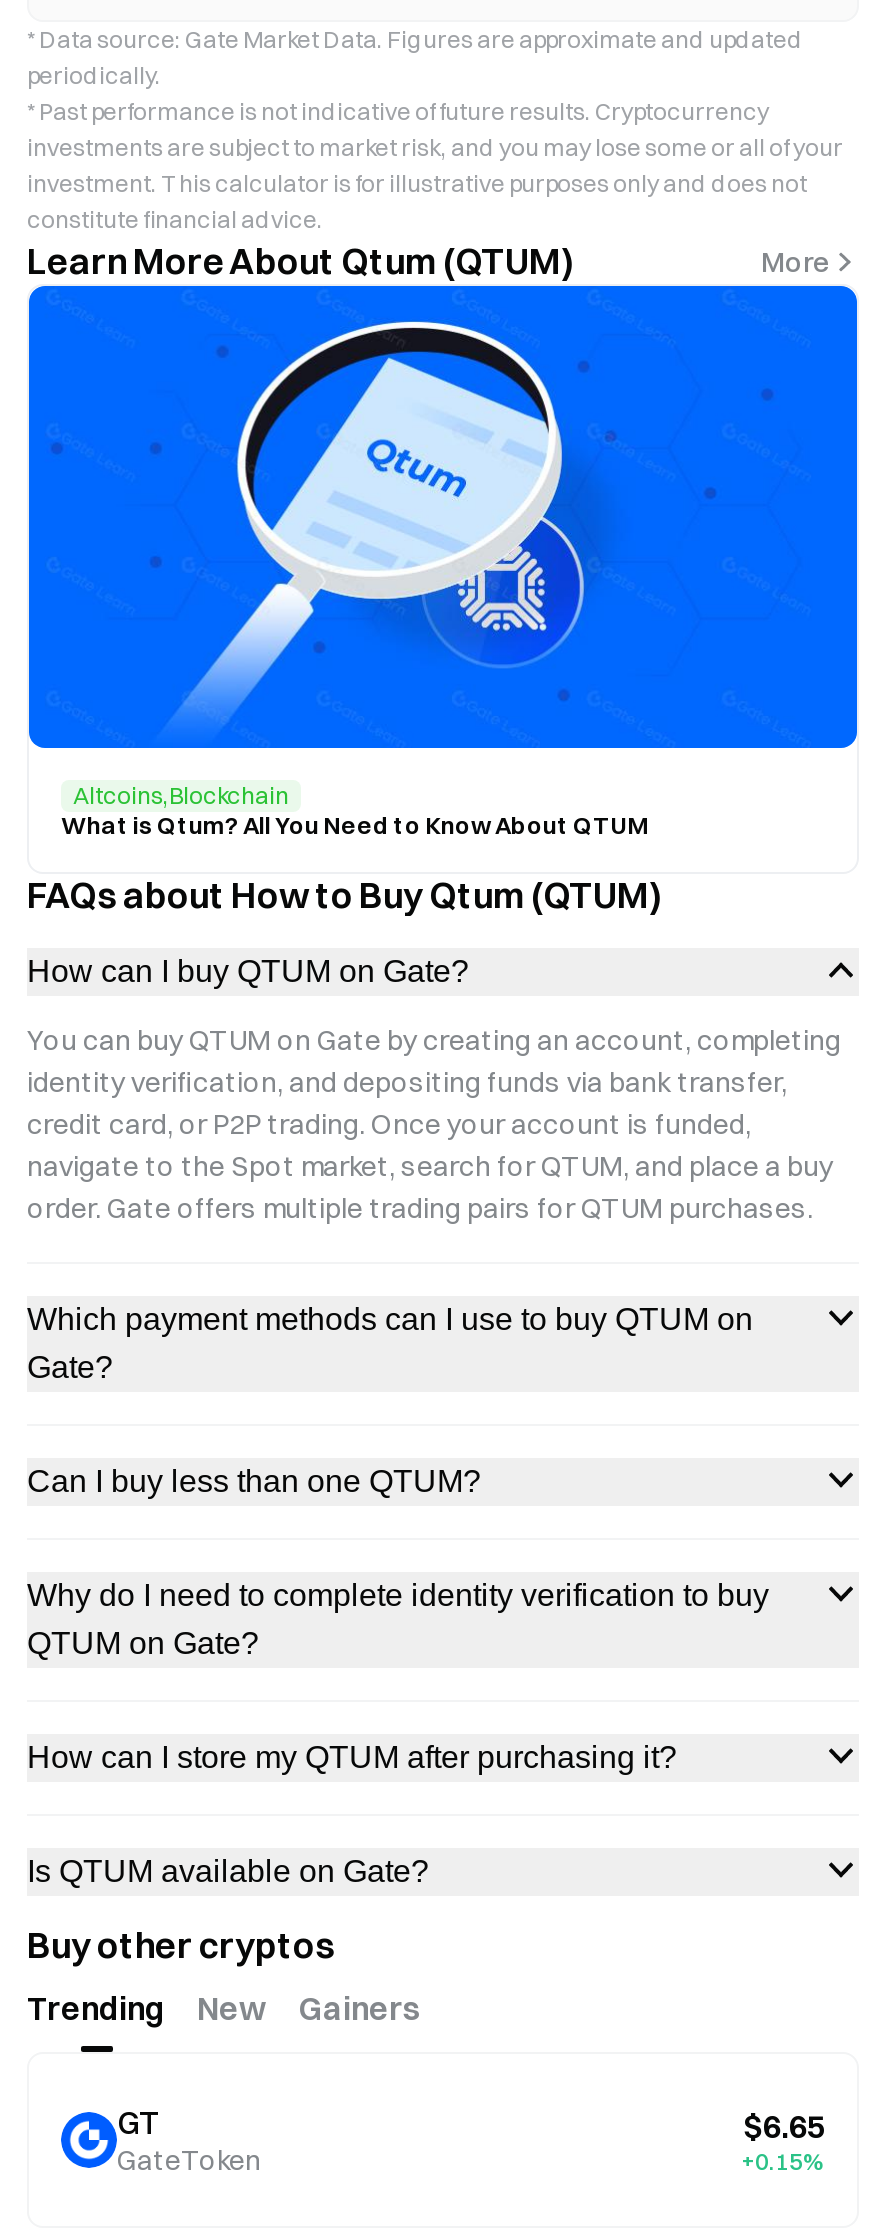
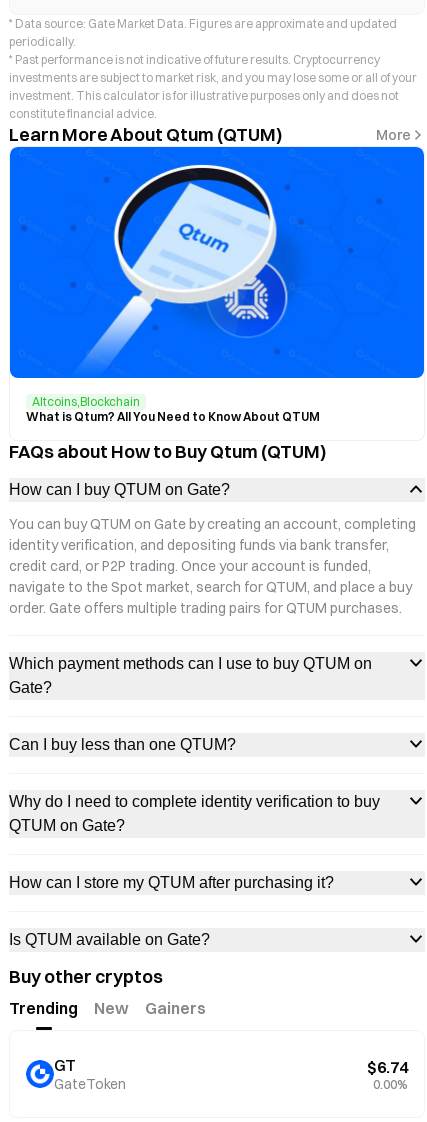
- $6.65
- +0.15%
+ $6.74
+ 0.00%
